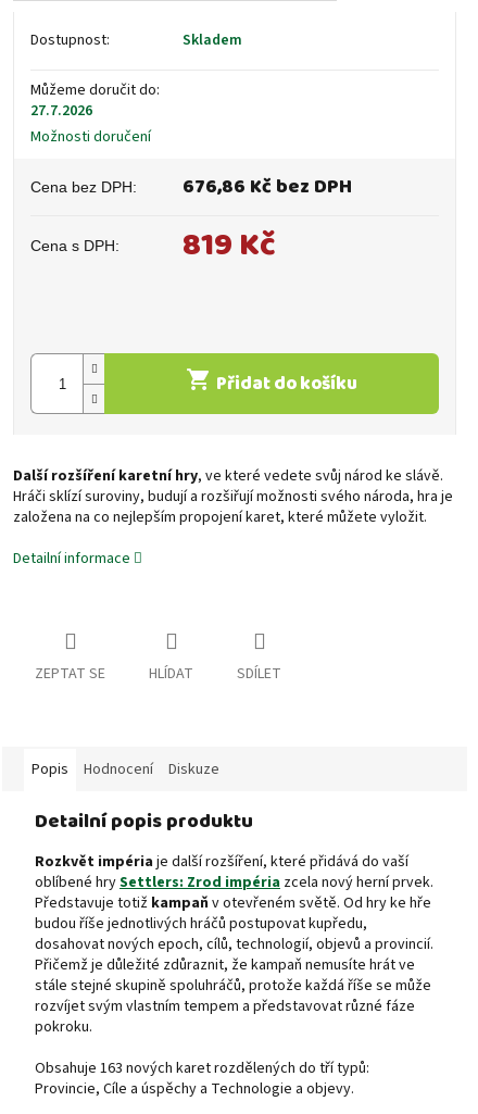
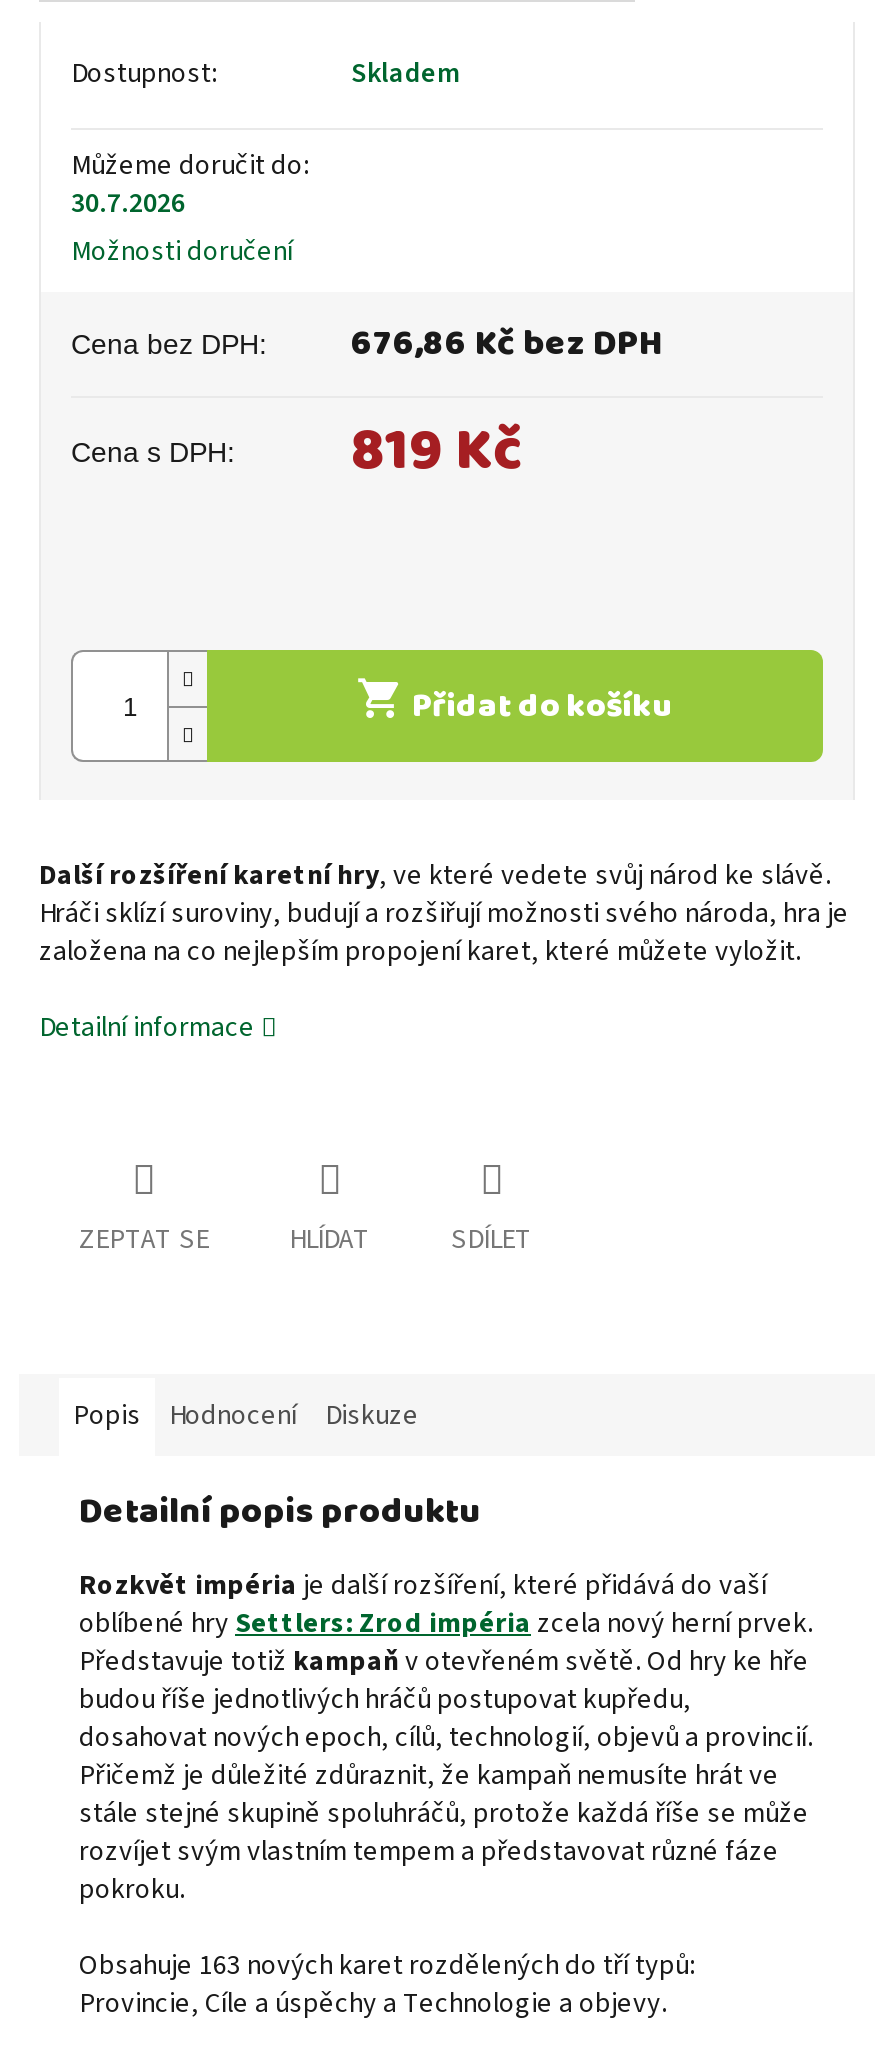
- 27.7.2026
+ 30.7.2026
